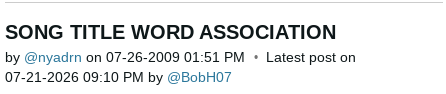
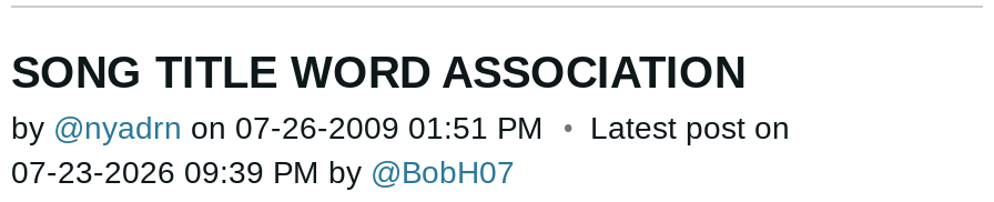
- 07-21-2026 09:10 PM by BobH07
+ 07-23-2026 09:39 PM by BobH07
